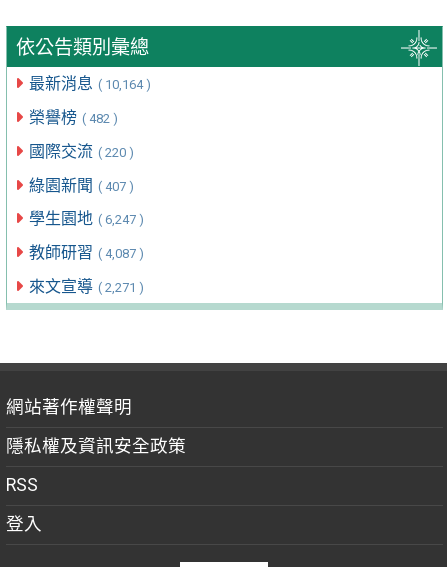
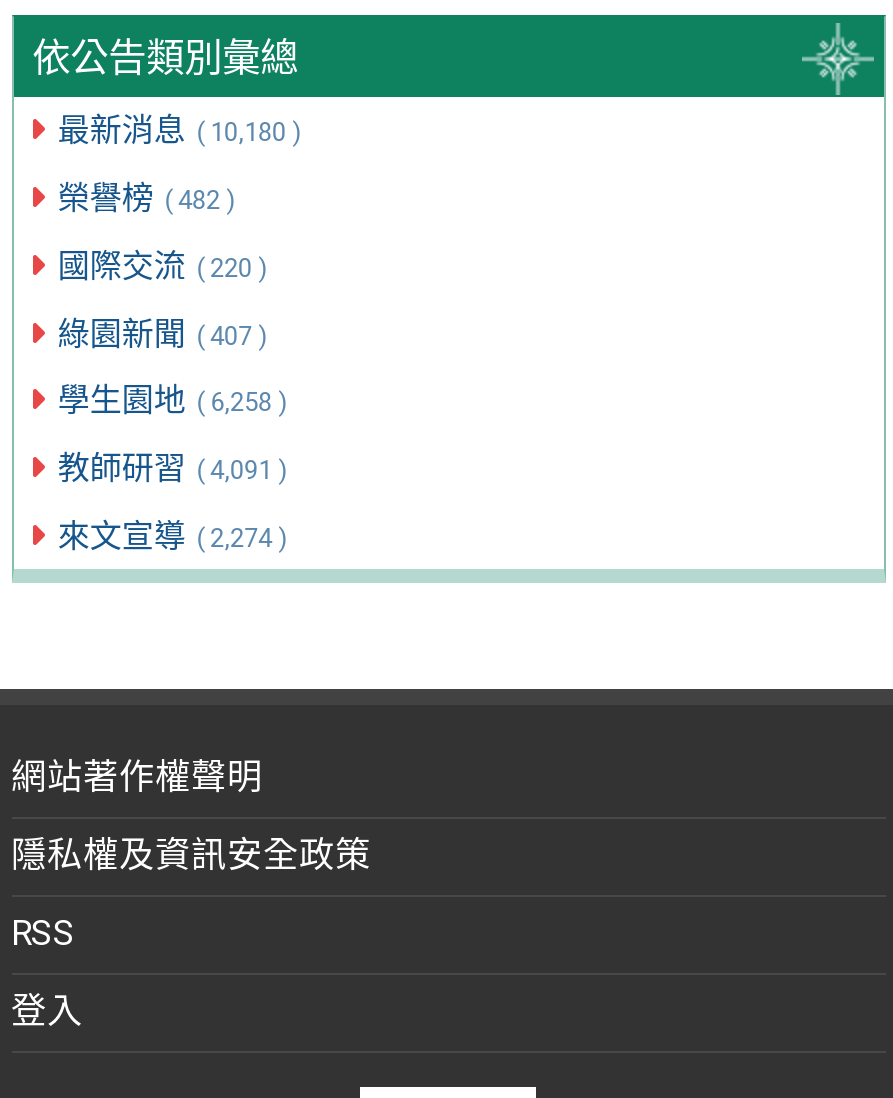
- 最新消息 ( 10,164 )
+ 最新消息 ( 10,180 )

- 學生園地 ( 6,247 )
+ 學生園地 ( 6,258 )

- 教師研習 ( 4,087 )
+ 教師研習 ( 4,091 )

- 來文宣導 ( 2,271 )
+ 來文宣導 ( 2,274 )
